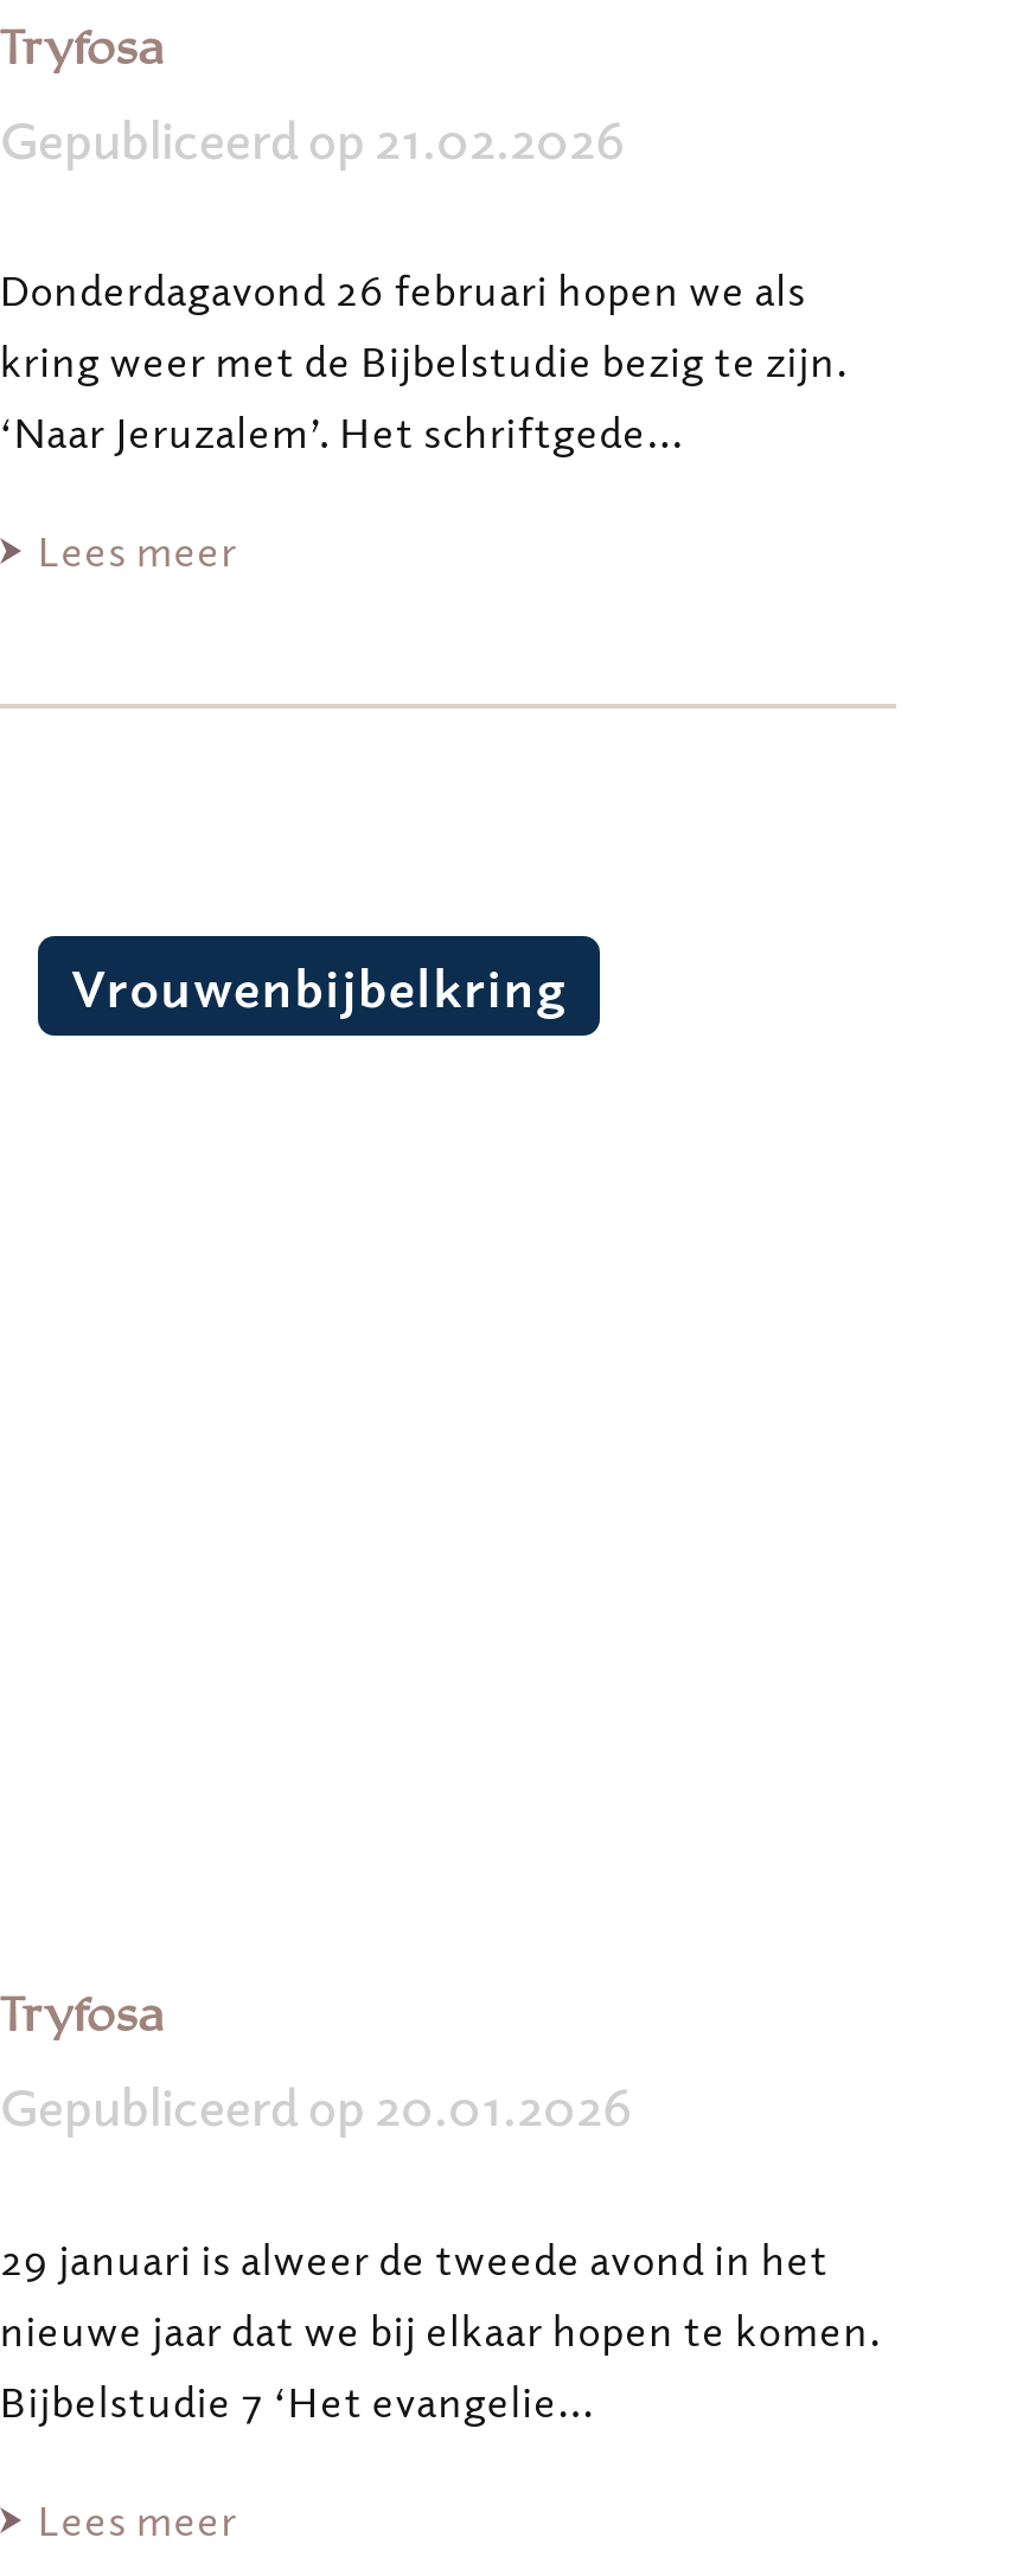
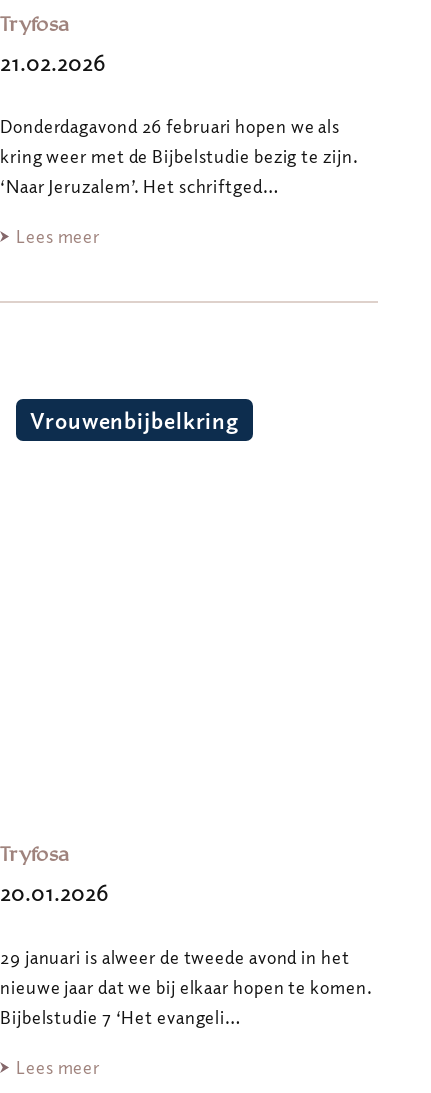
- Gepubliceerd op 21.02.2026
+ 21.02.2026

- ‘Naar Jeruzalem’. Het schriftgede…
+ ‘Naar Jeruzalem’. Het schriftged…

- Gepubliceerd op 20.01.2026
+ 20.01.2026

- Bijbelstudie 7 ‘Het evangelie…
+ Bijbelstudie 7 ‘Het evangeli…
